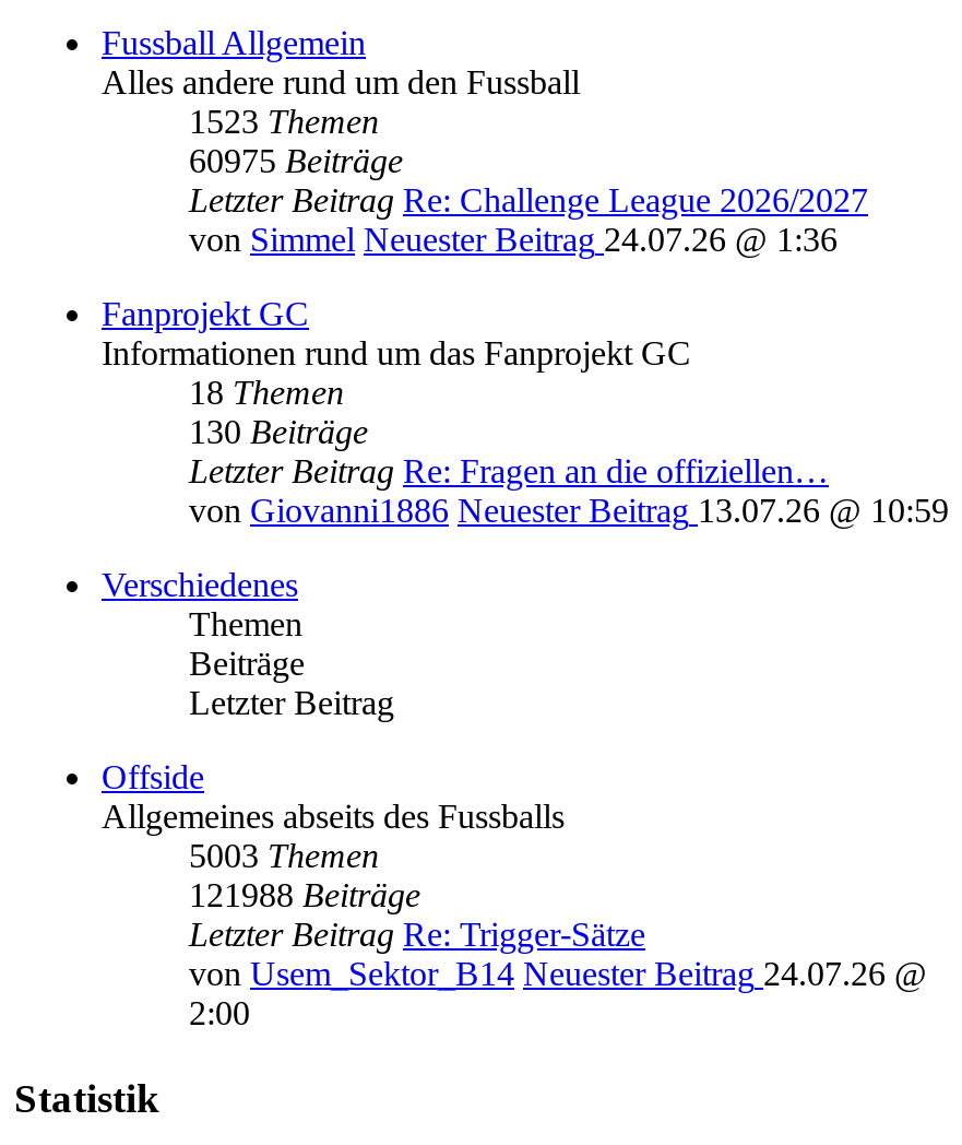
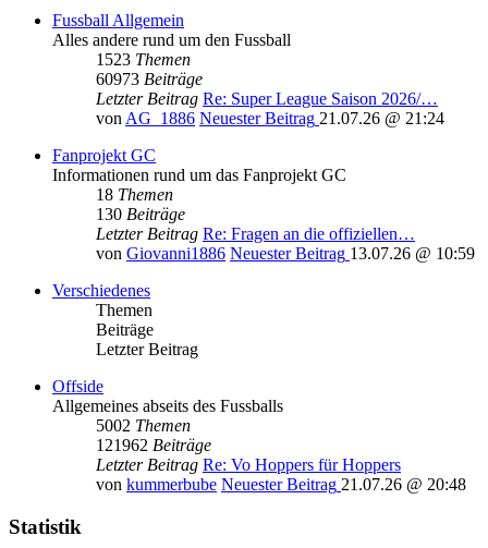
- 60975 Beiträge
- Letzter Beitrag Re: Challenge League 2026/2027
- von Simmel Neuester Beitrag 24.07.26 @ 1:36
+ 60973 Beiträge
+ Letzter Beitrag Re: Super League Saison 2026/…
+ von AG_1886 Neuester Beitrag 21.07.26 @ 21:24

- 5003 Themen
- 121988 Beiträge
- Letzter Beitrag Re: Trigger-Sätze
- von Usem_Sektor_B14 Neuester Beitrag 24.07.26 @
- 2:00
+ 5002 Themen
+ 121962 Beiträge
+ Letzter Beitrag Re: Vo Hoppers für Hoppers
+ von kummerbube Neuester Beitrag 21.07.26 @ 20:48
